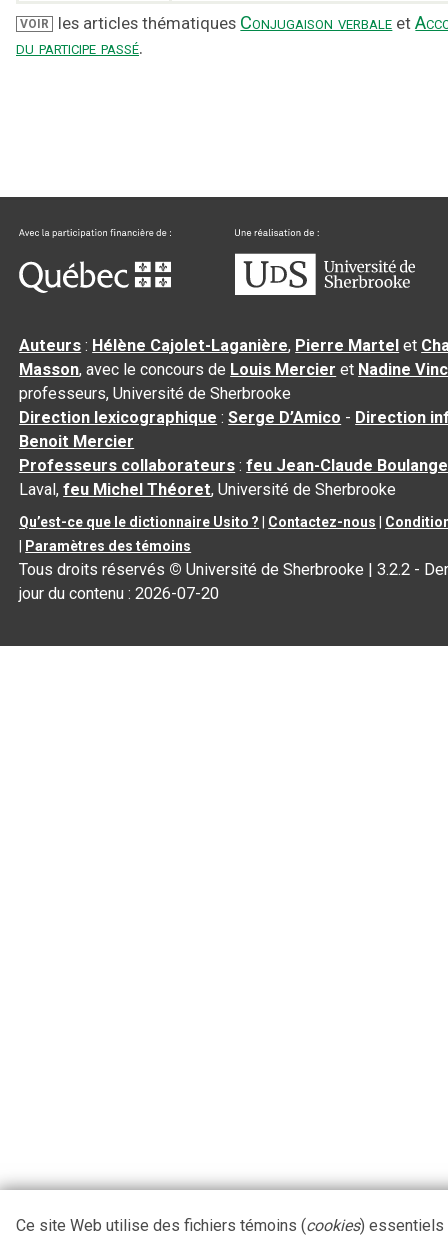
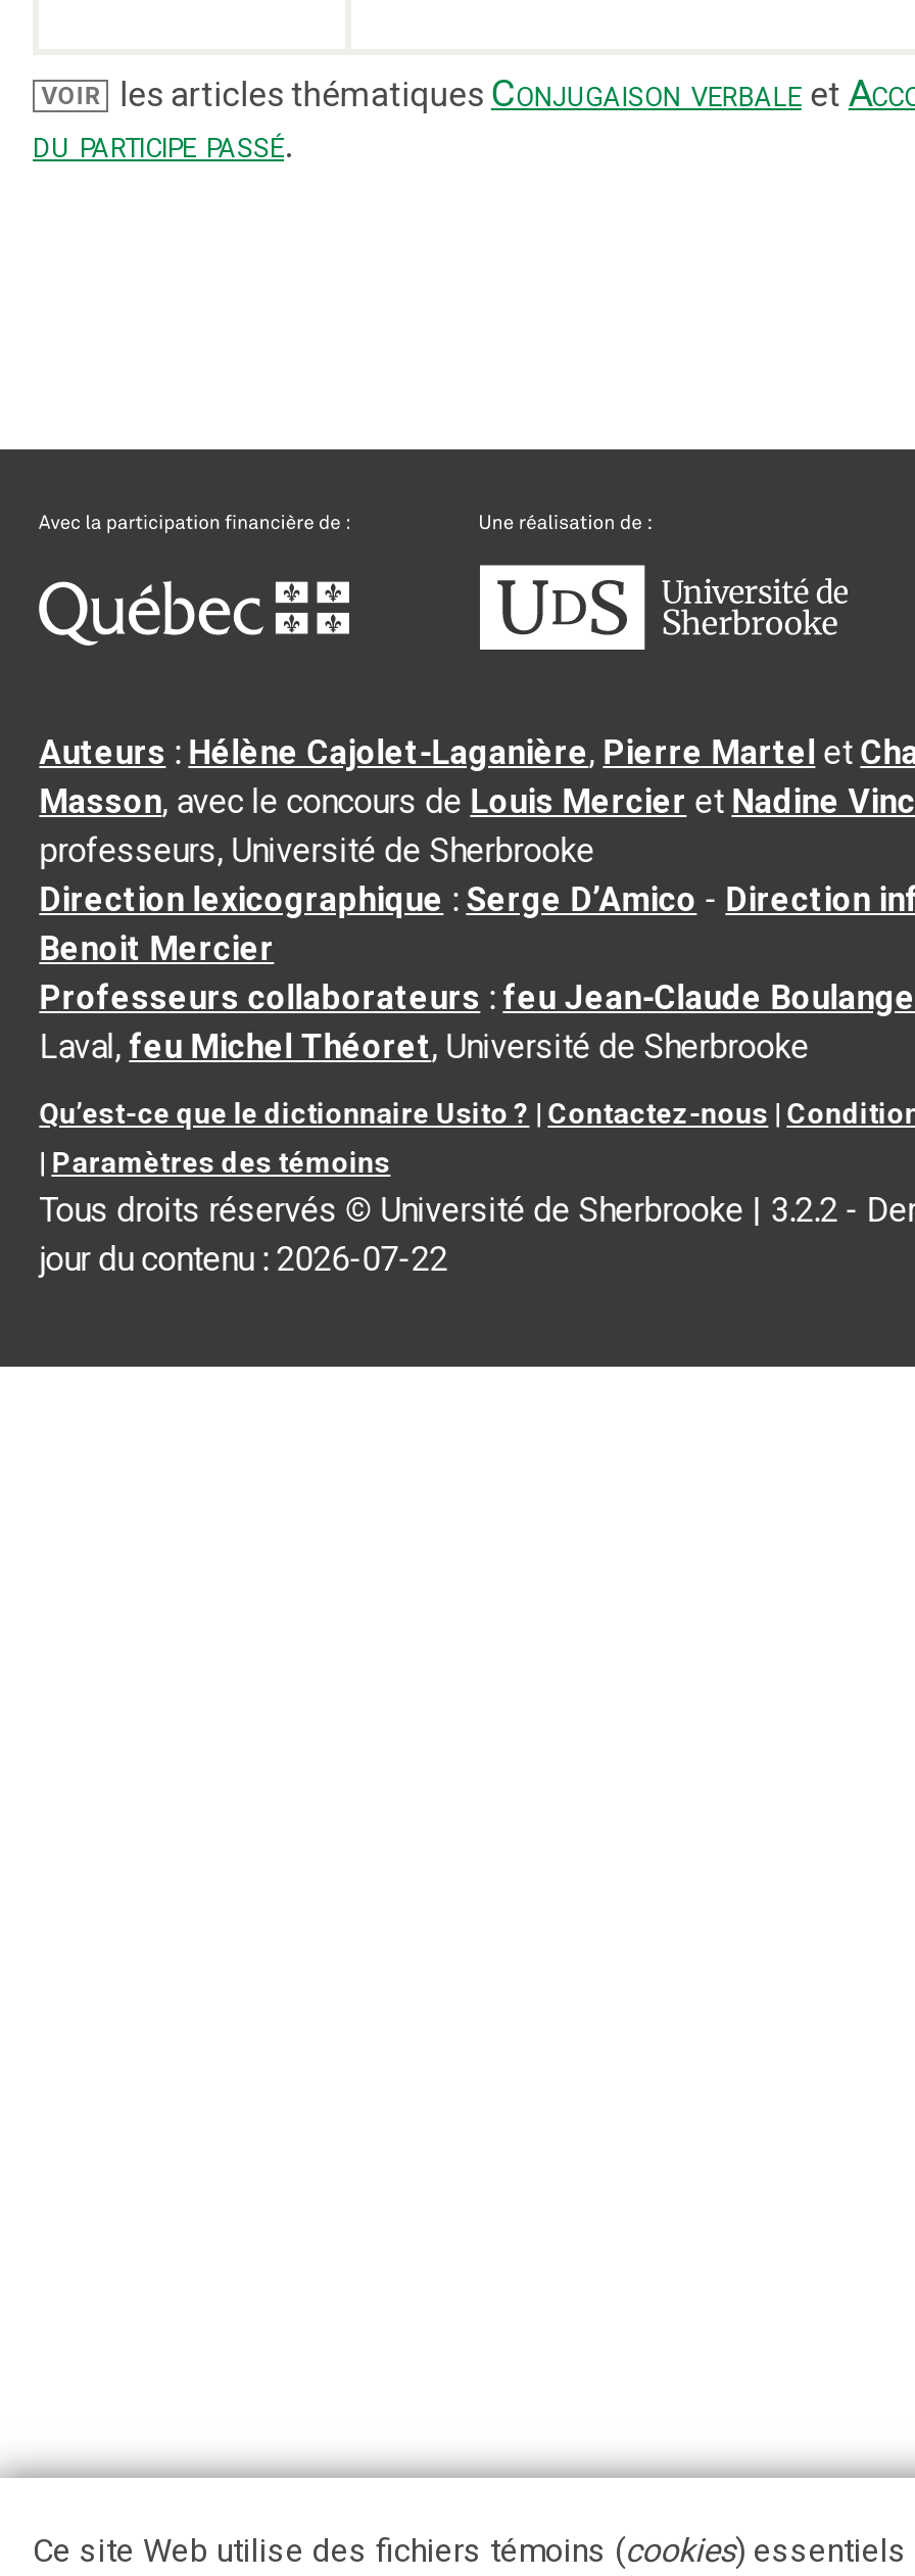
- jour du contenu : 2026-07-20
+ jour du contenu : 2026-07-22
